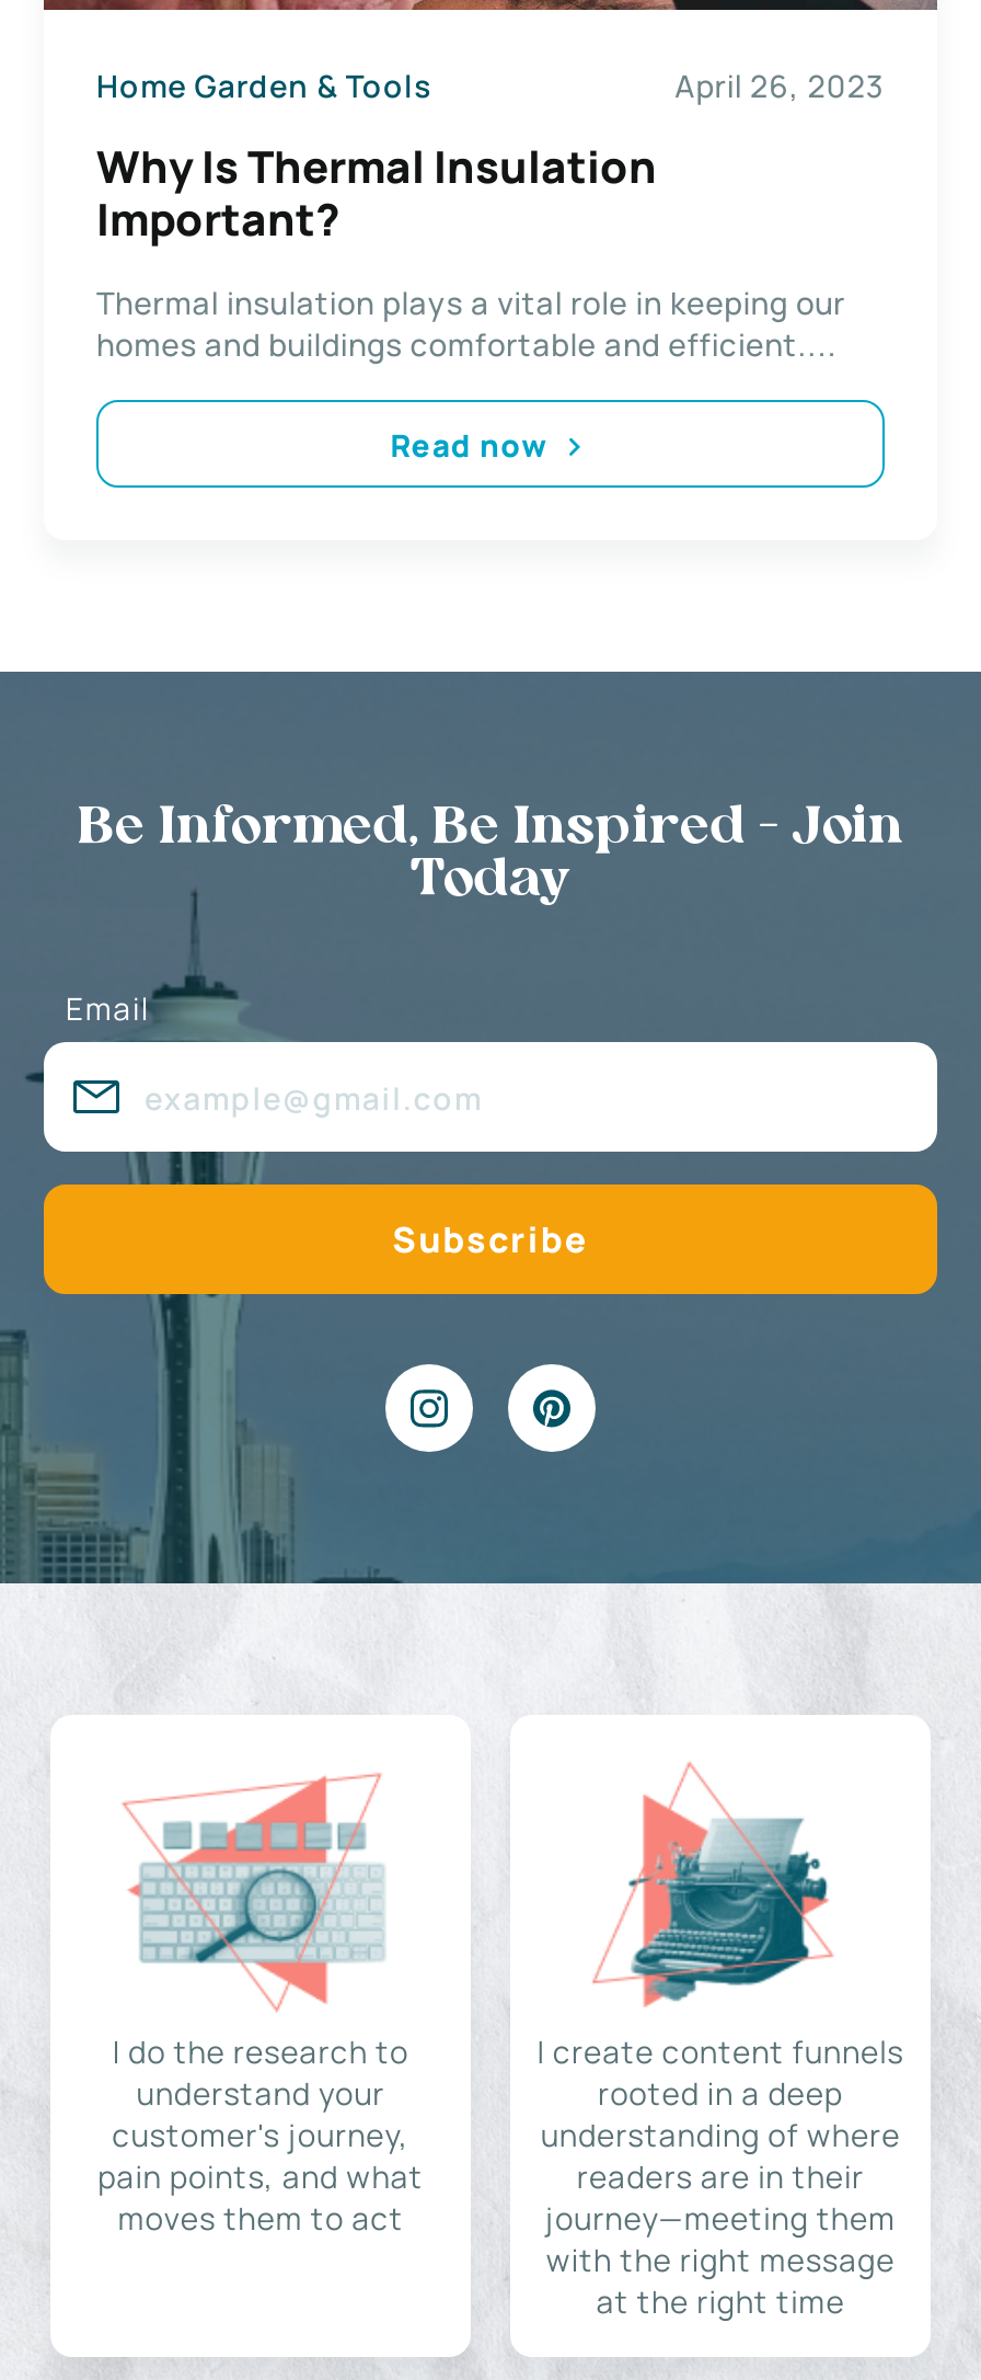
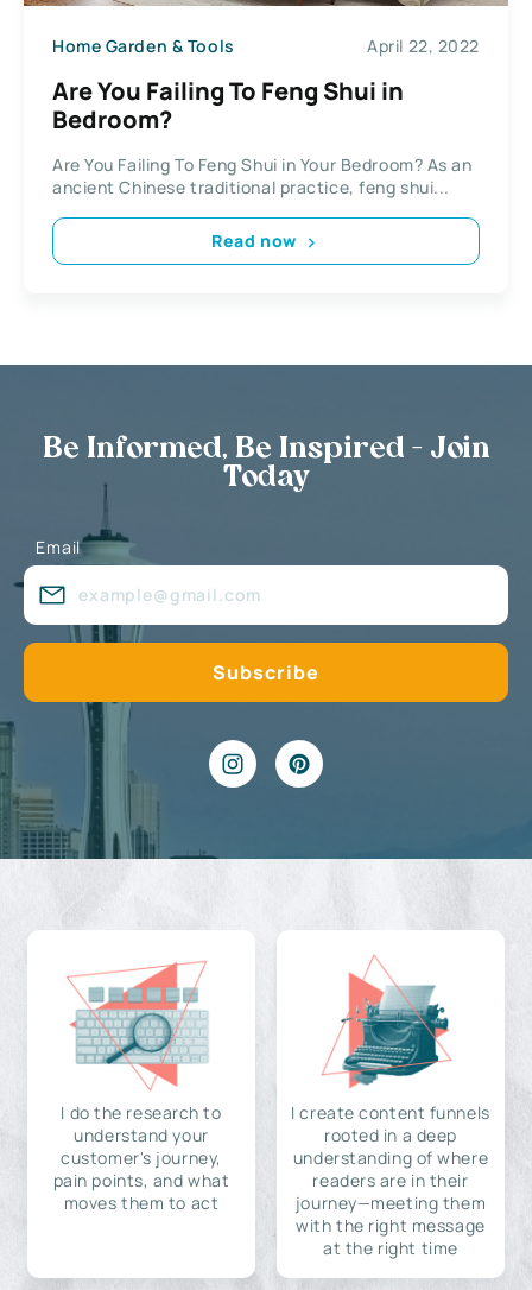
- April 26, 2023
+ April 22, 2022

- Why Is Thermal Insulation
- Important?
+ Are You Failing To Feng Shui in
+ Bedroom?

- Thermal insulation plays a vital role in keeping our
- homes and buildings comfortable and efficient....
+ Are You Failing To Feng Shui in Your Bedroom? As an
+ ancient Chinese traditional practice, feng shui...
